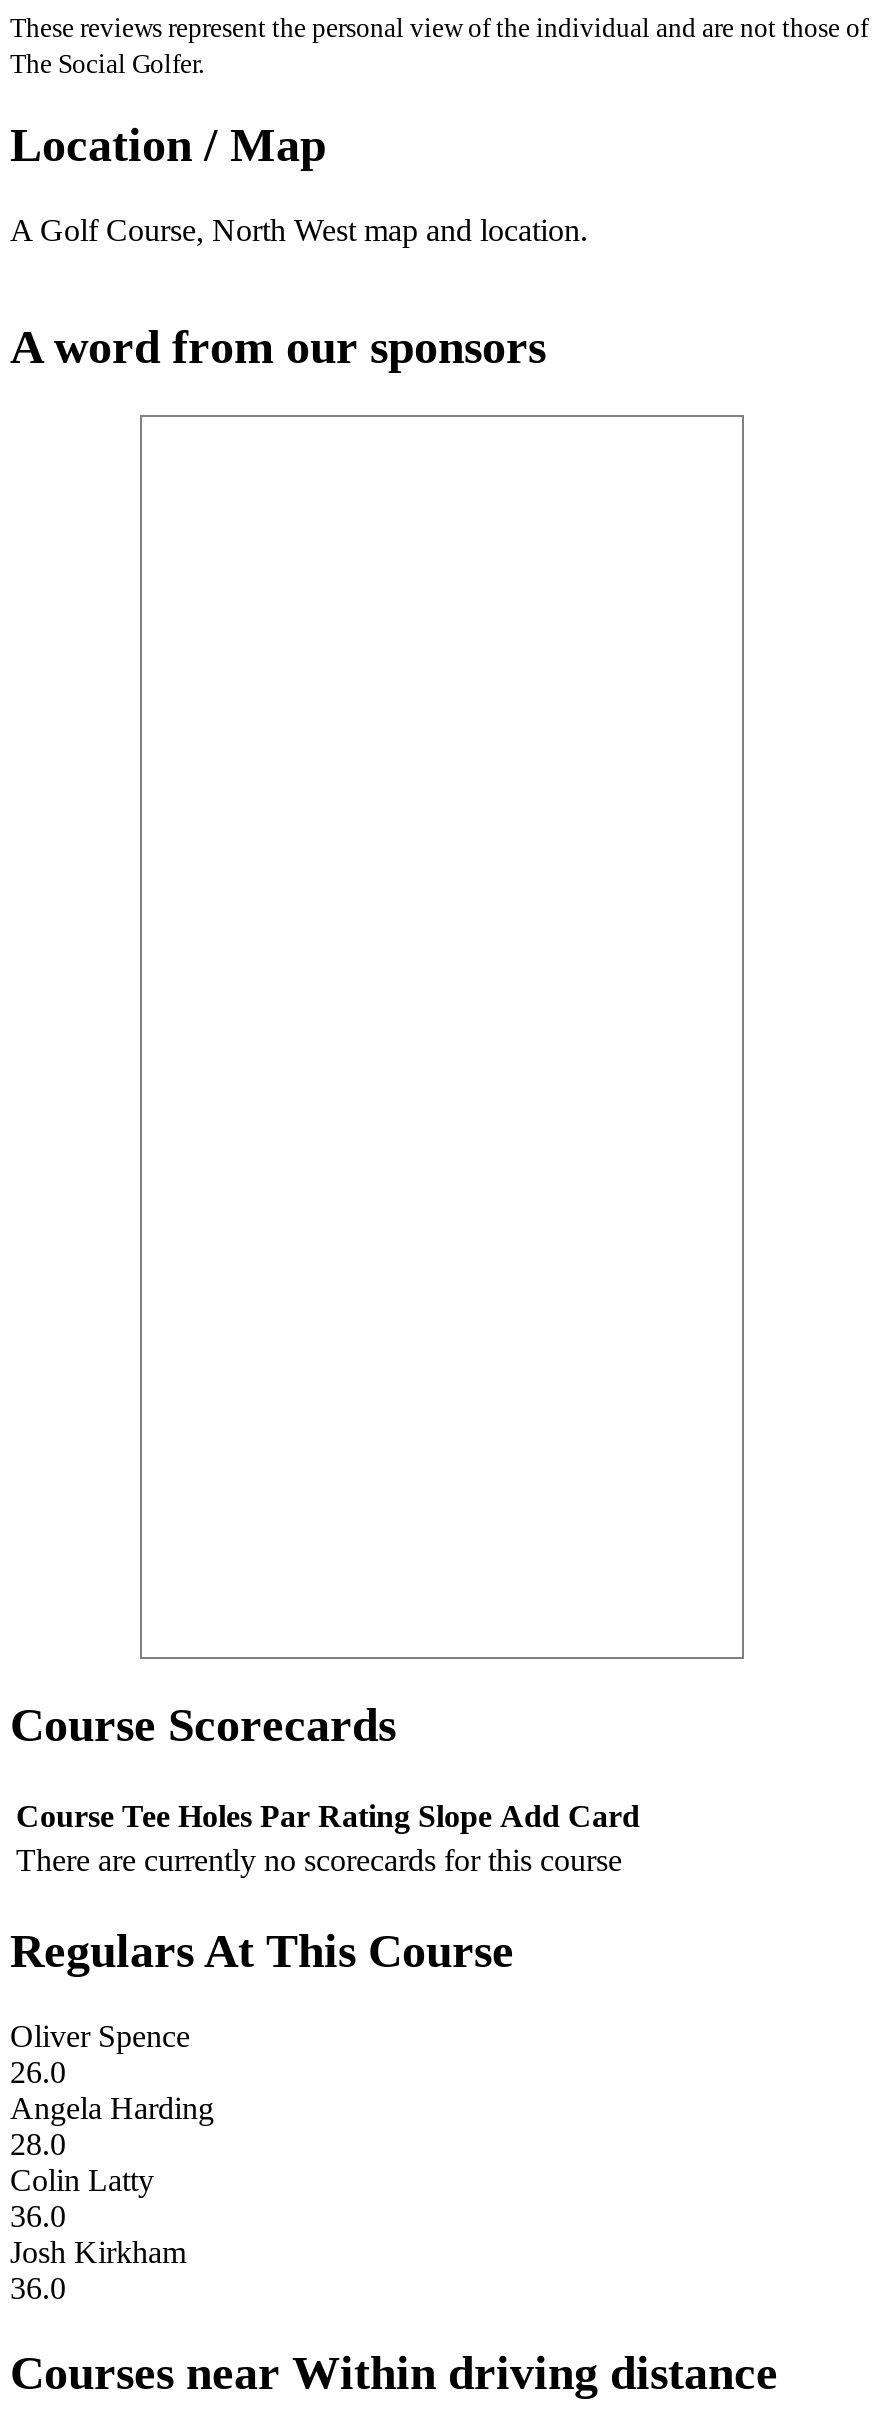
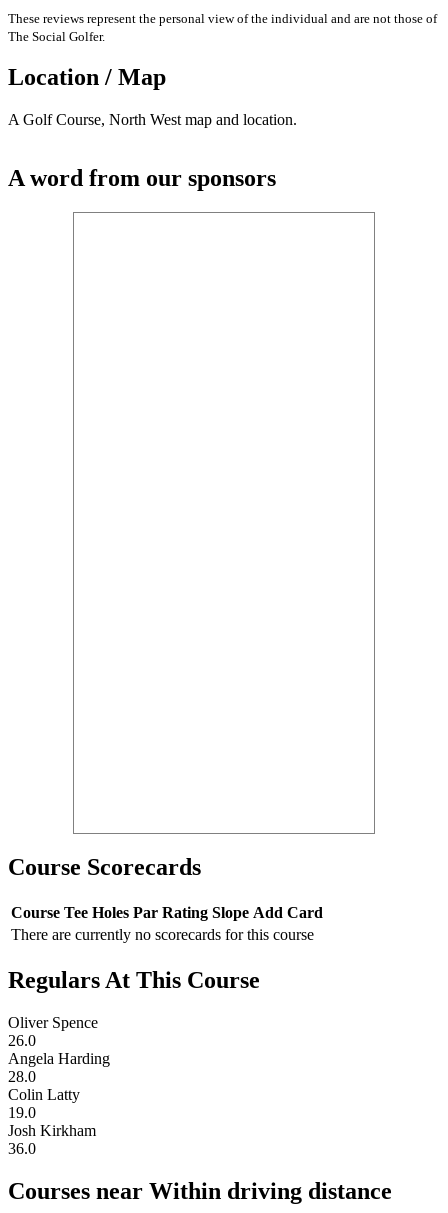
- 36.0
+ 19.0
